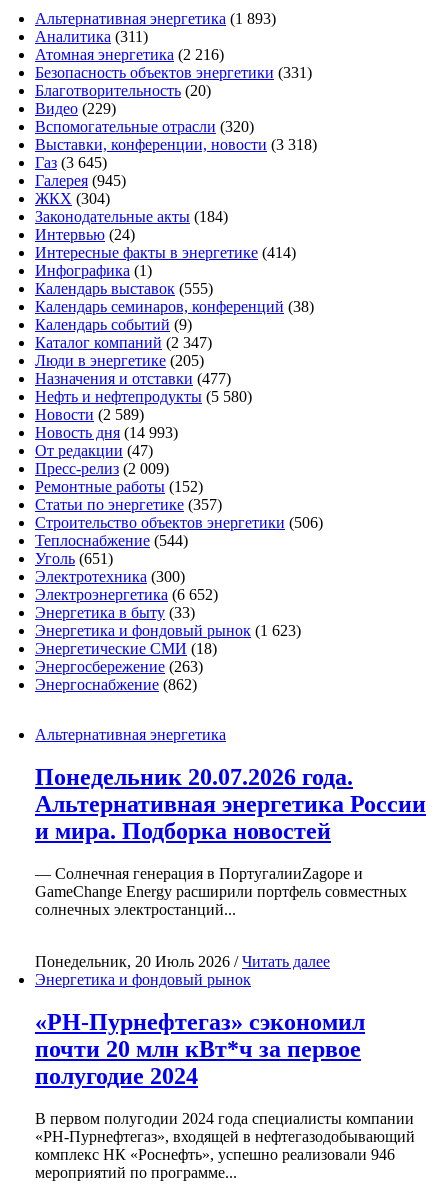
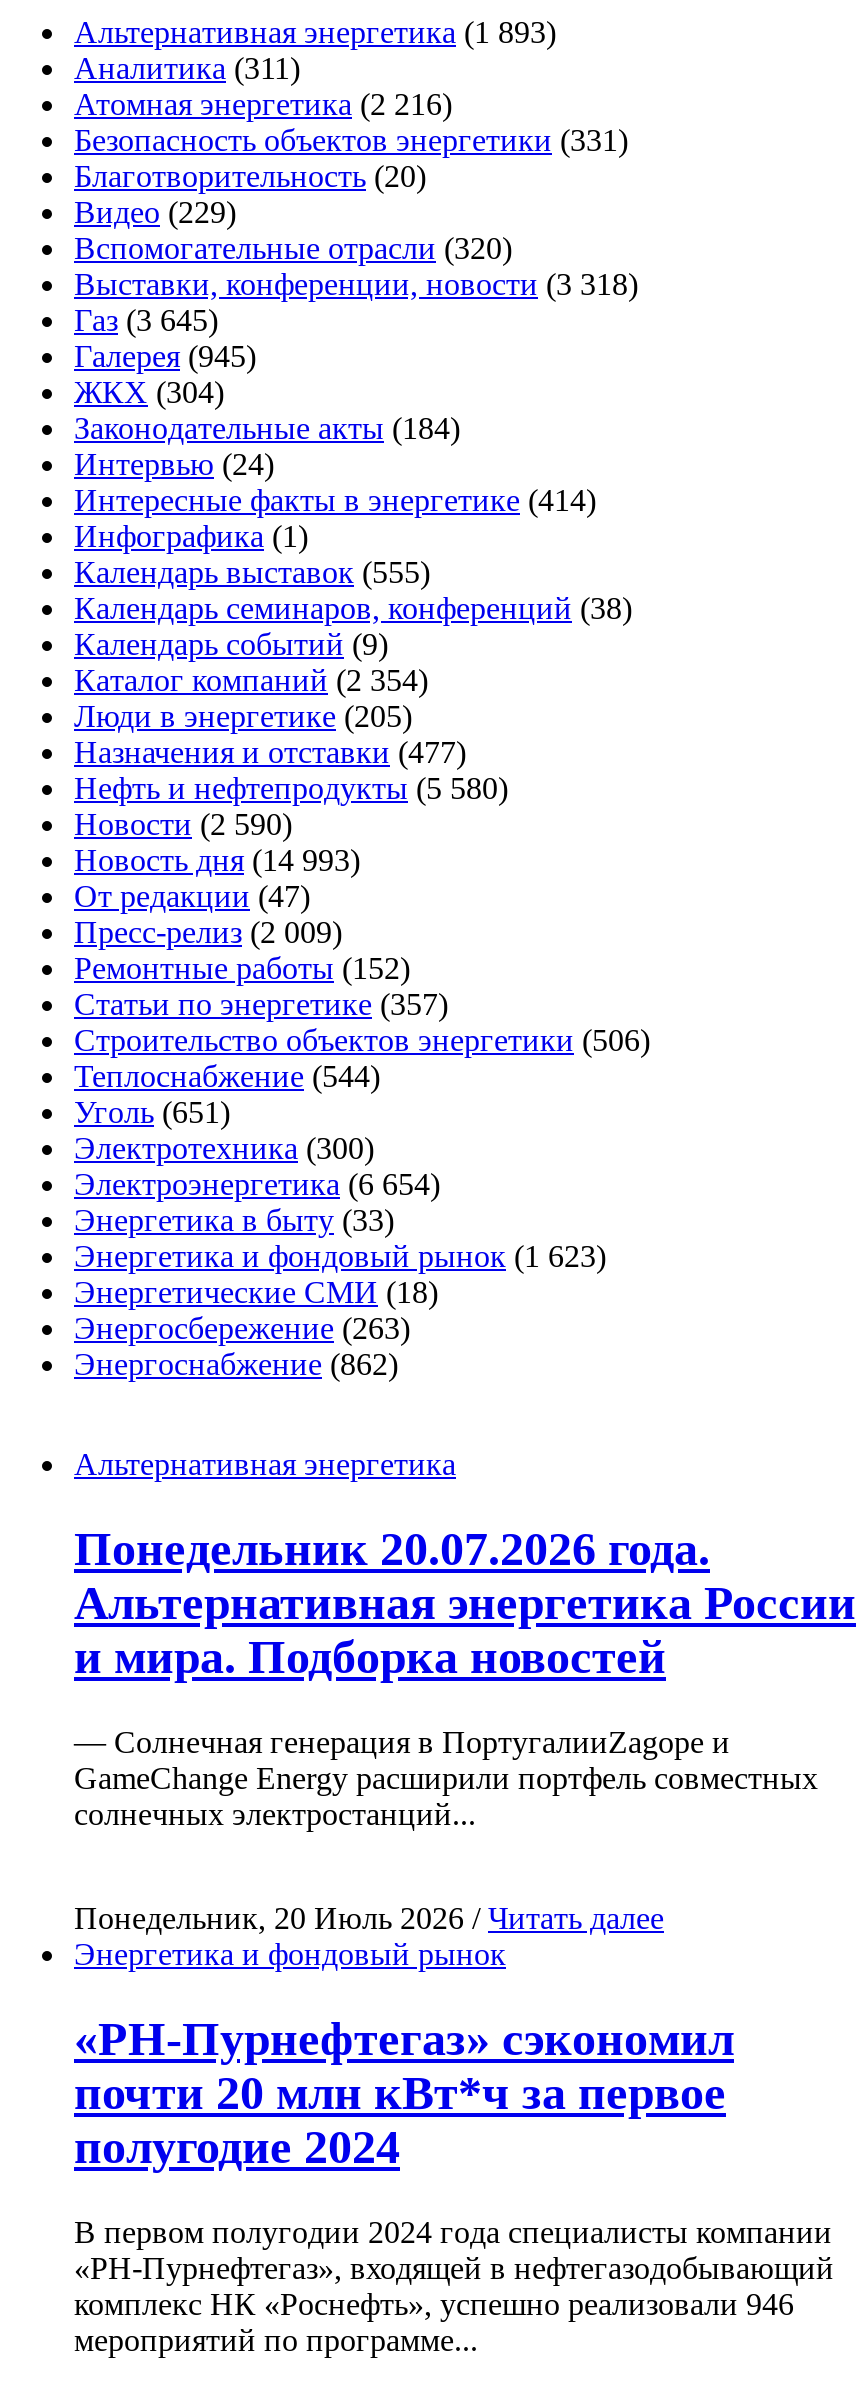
- Каталог компаний (2 347)
+ Каталог компаний (2 354)

- Новости (2 589)
+ Новости (2 590)

- Электроэнергетика (6 652)
+ Электроэнергетика (6 654)
